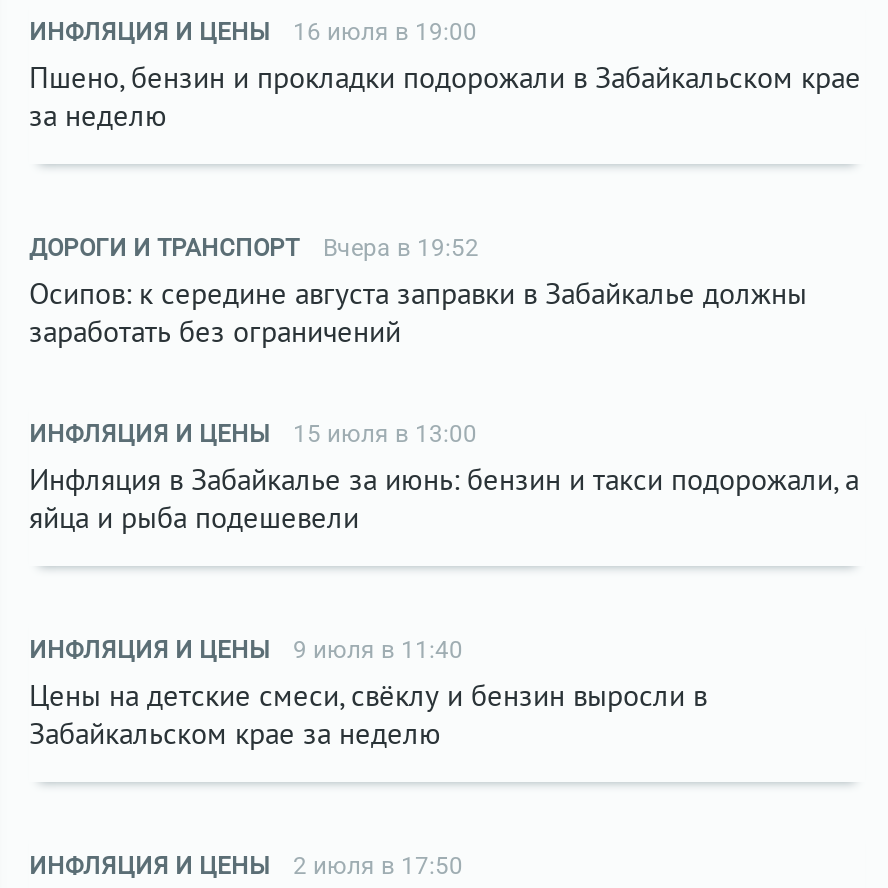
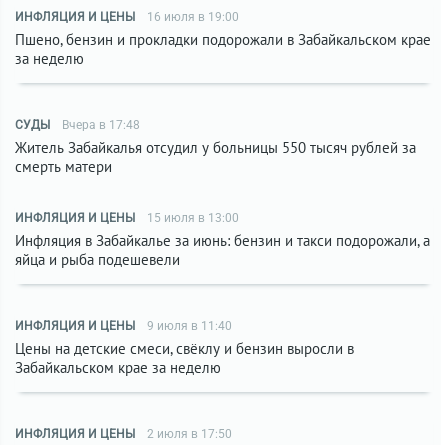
- ДОРОГИ И ТРАНСПОРТ
- Вчера в 19:52
- Осипов: к середине августа заправки в Забайкалье должны
- заработать без ограничений
+ СУДЫ
+ Вчера в 17:48
+ Житель Забайкалья отсудил у больницы 550 тысяч рублей за
+ смерть матери
